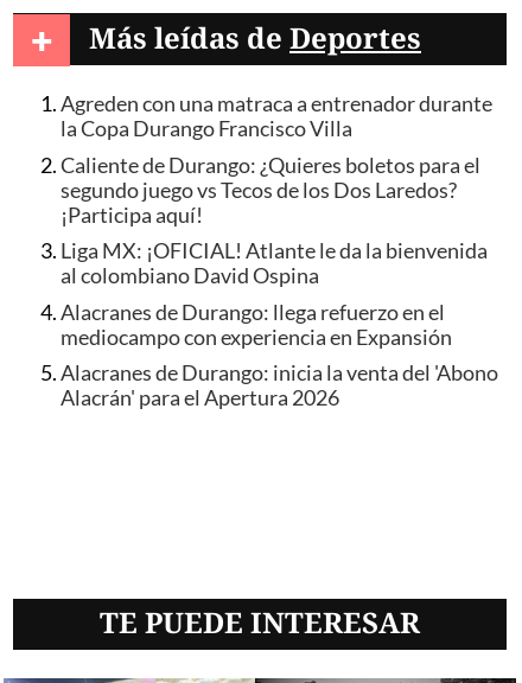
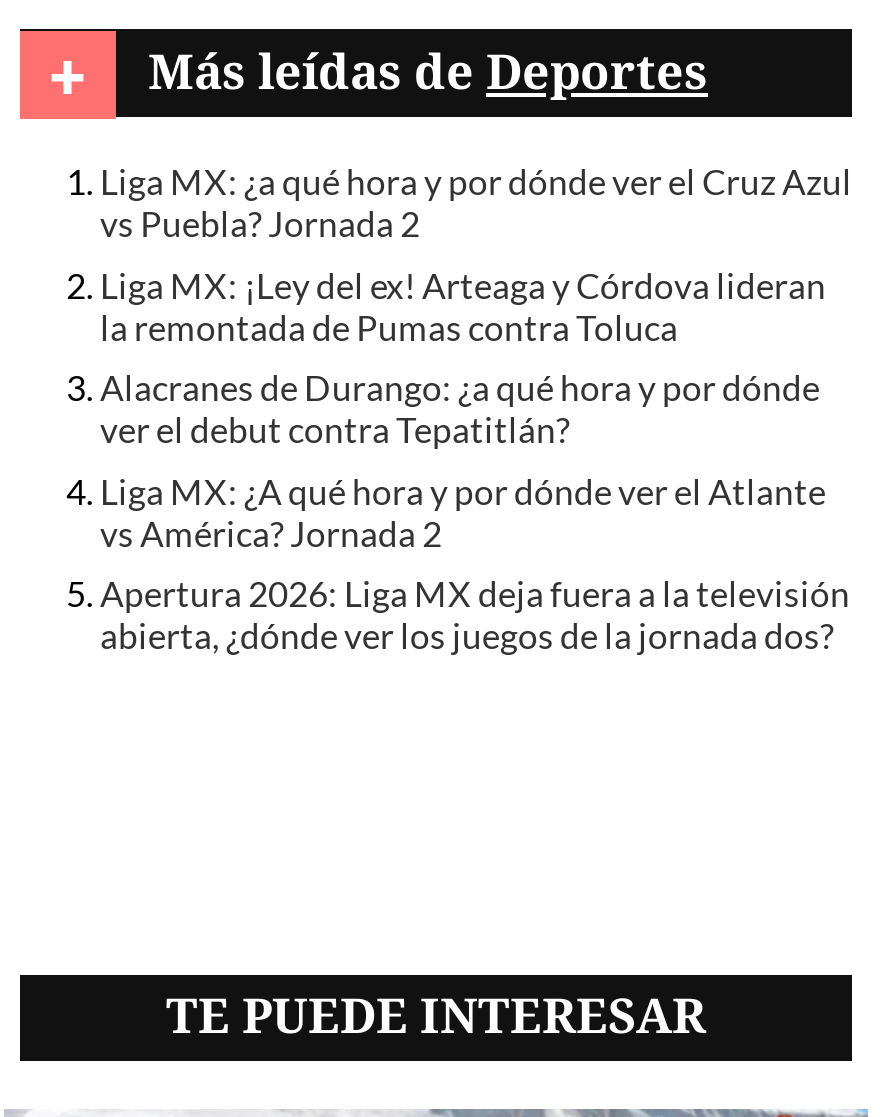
- Agreden con una matraca a entrenador durante
- la Copa Durango Francisco Villa
+ Liga MX: ¿a qué hora y por dónde ver el Cruz Azul
+ vs Puebla? Jornada 2

- Caliente de Durango: ¿Quieres boletos para el
- segundo juego vs Tecos de los Dos Laredos?
- ¡Participa aquí!
+ Liga MX: ¡Ley del ex! Arteaga y Córdova lideran
+ la remontada de Pumas contra Toluca

- Liga MX: ¡OFICIAL! Atlante le da la bienvenida
- al colombiano David Ospina
+ Alacranes de Durango: ¿a qué hora y por dónde
+ ver el debut contra Tepatitlán?

- Alacranes de Durango: llega refuerzo en el
- mediocampo con experiencia en Expansión
+ Liga MX: ¿A qué hora y por dónde ver el Atlante
+ vs América? Jornada 2

- Alacranes de Durango: inicia la venta del 'Abono
- Alacrán' para el Apertura 2026
+ Apertura 2026: Liga MX deja fuera a la televisión
+ abierta, ¿dónde ver los juegos de la jornada dos?
